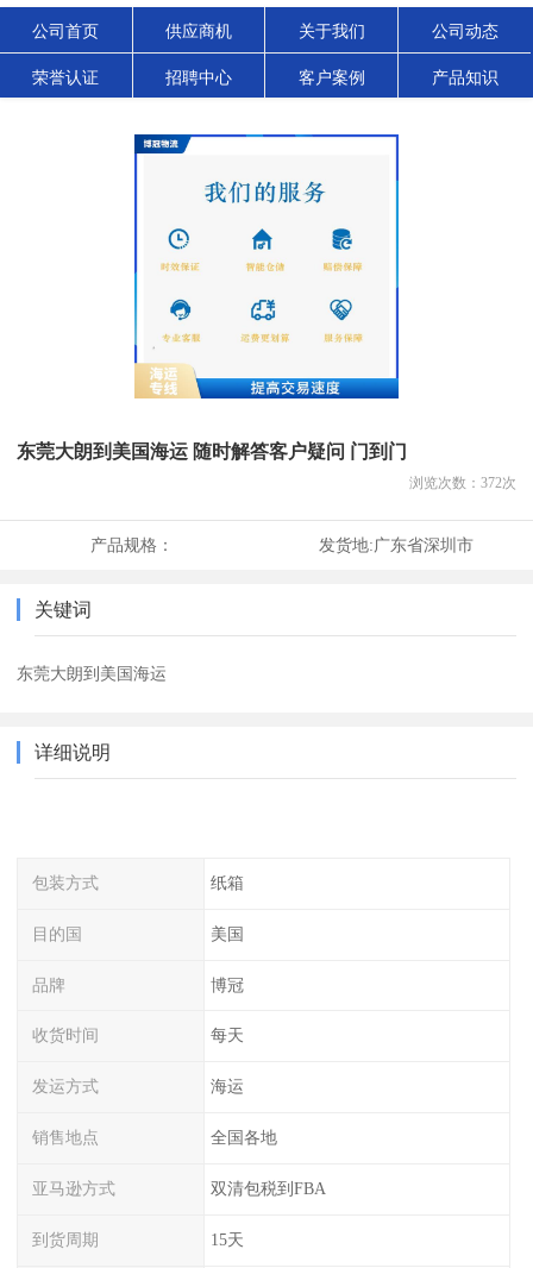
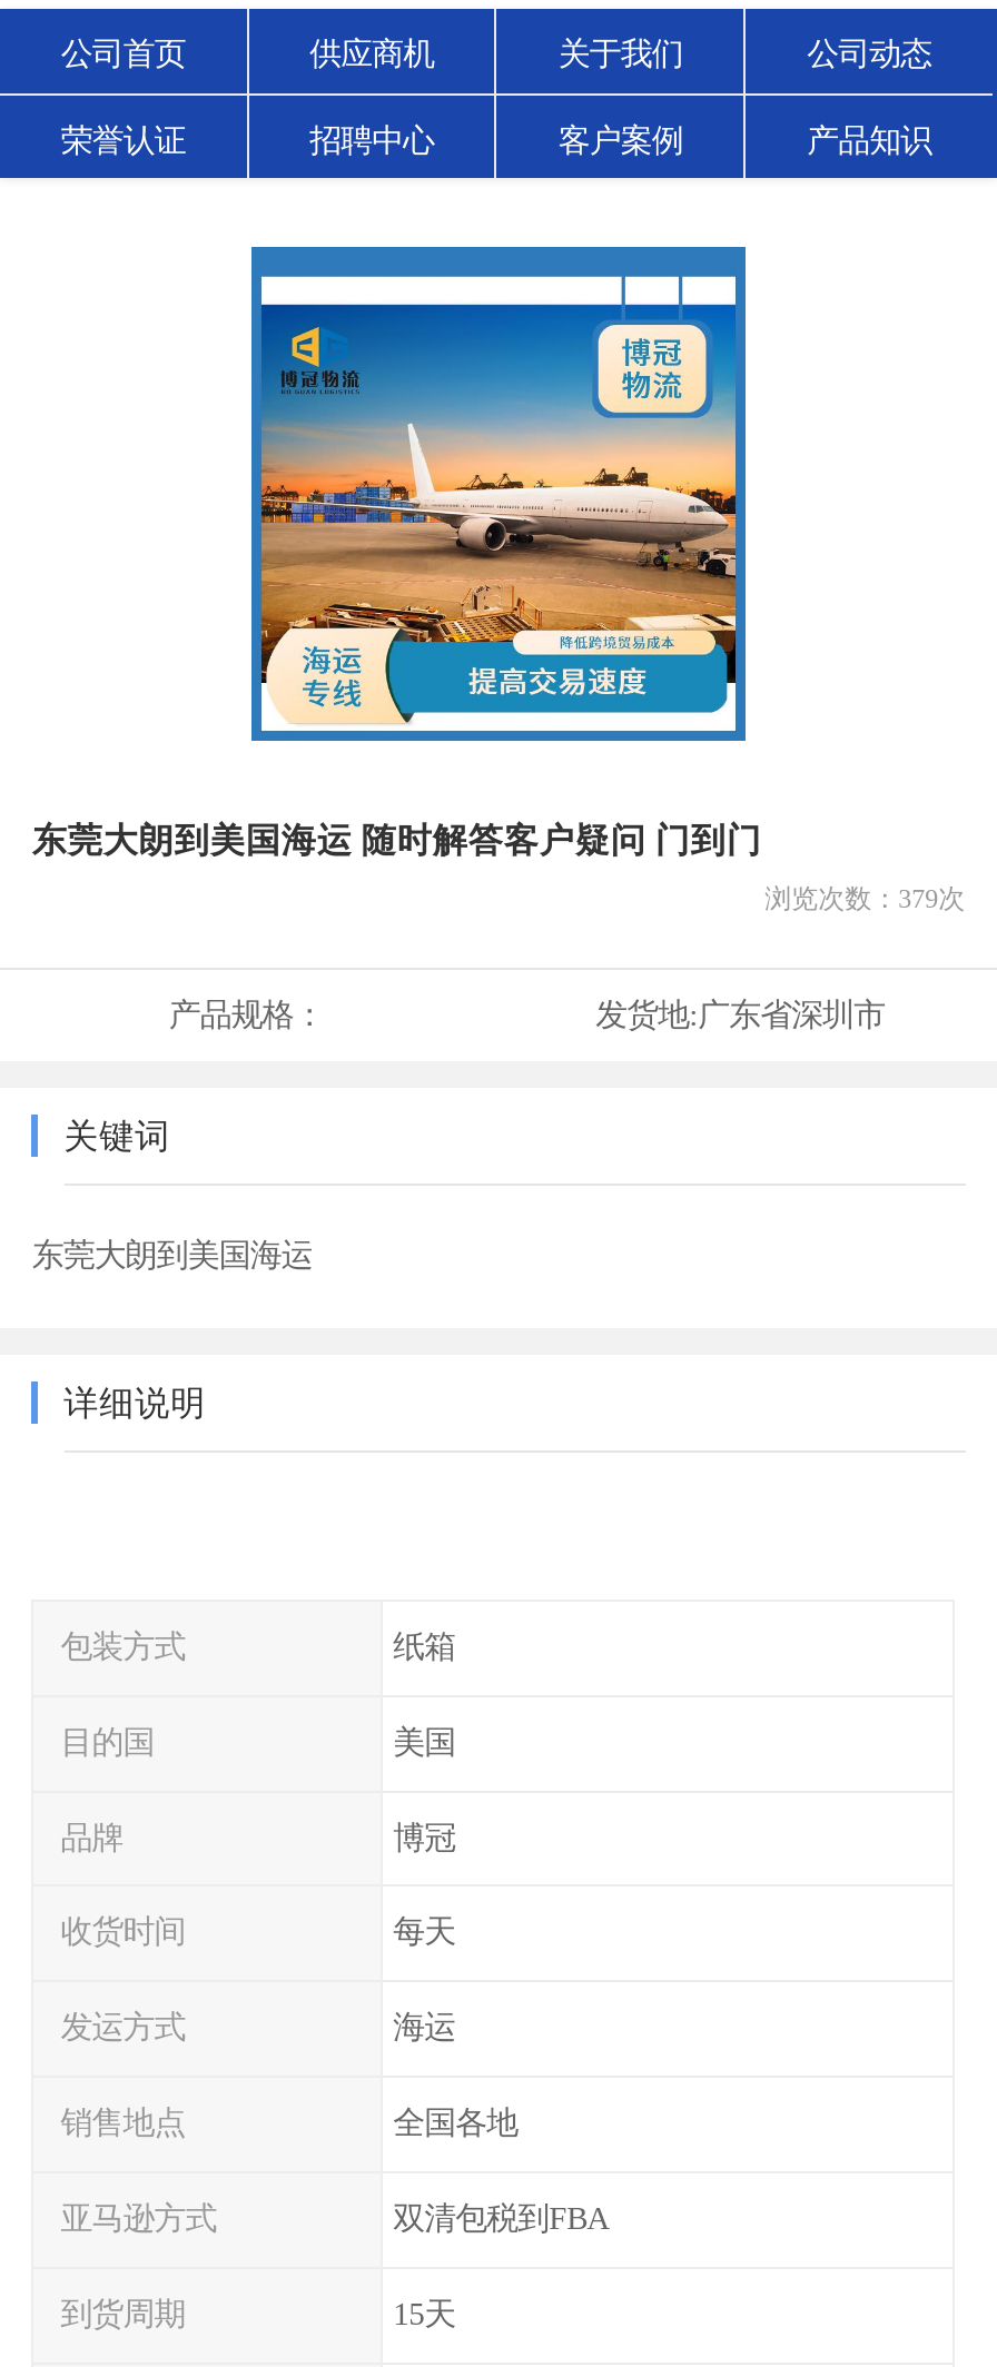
- [image]
+ [image]

- 浏览次数：372次
+ 浏览次数：379次
